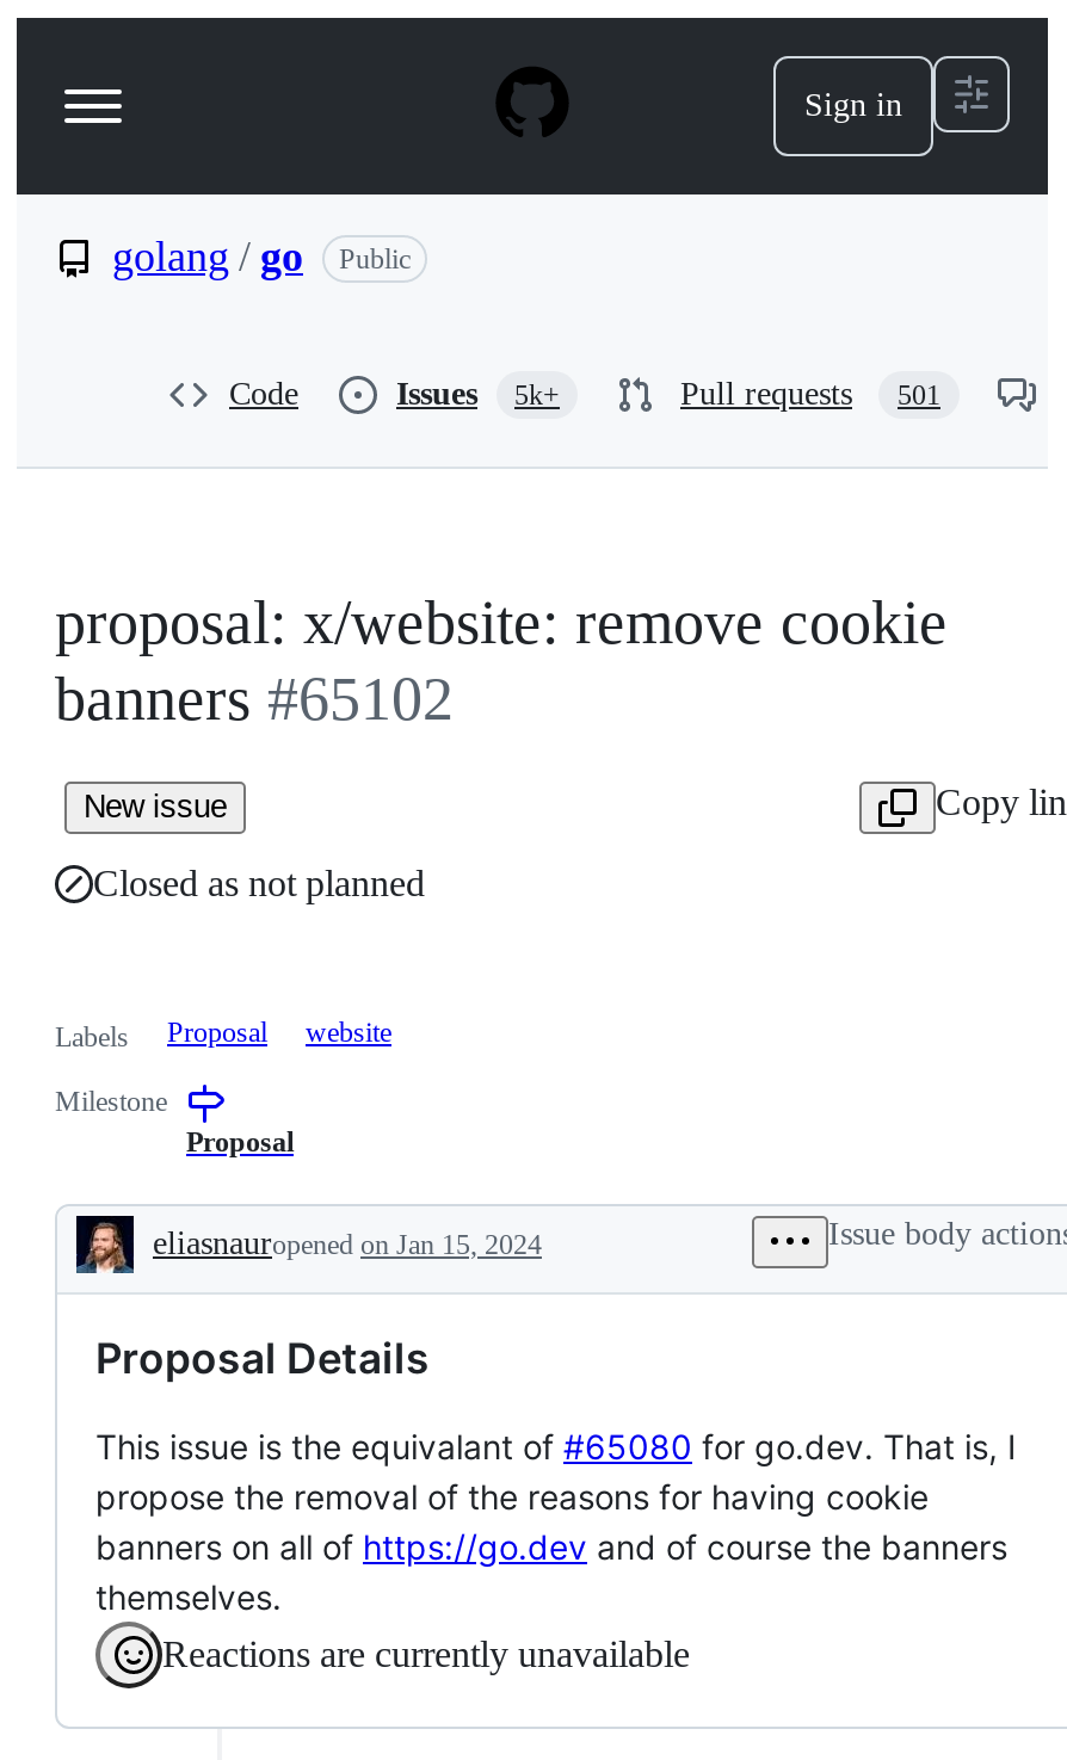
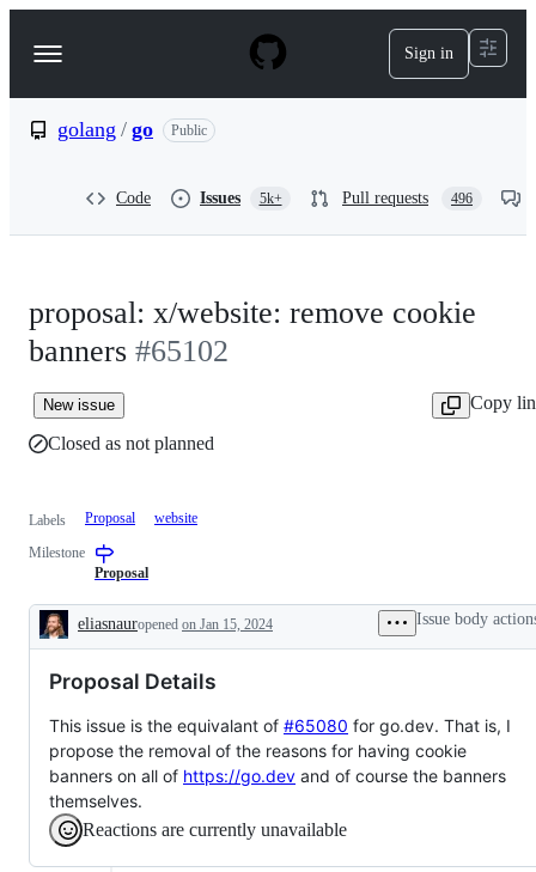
- Pull requests 501
+ Pull requests 496
